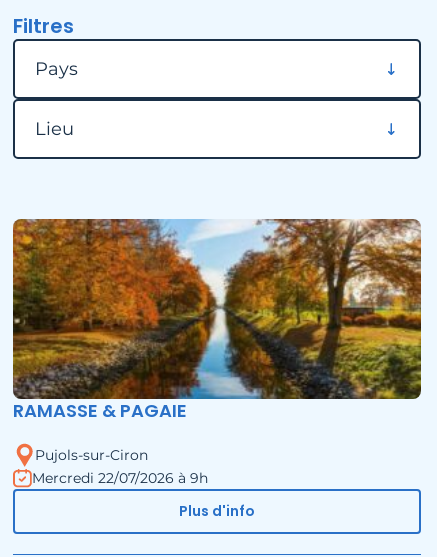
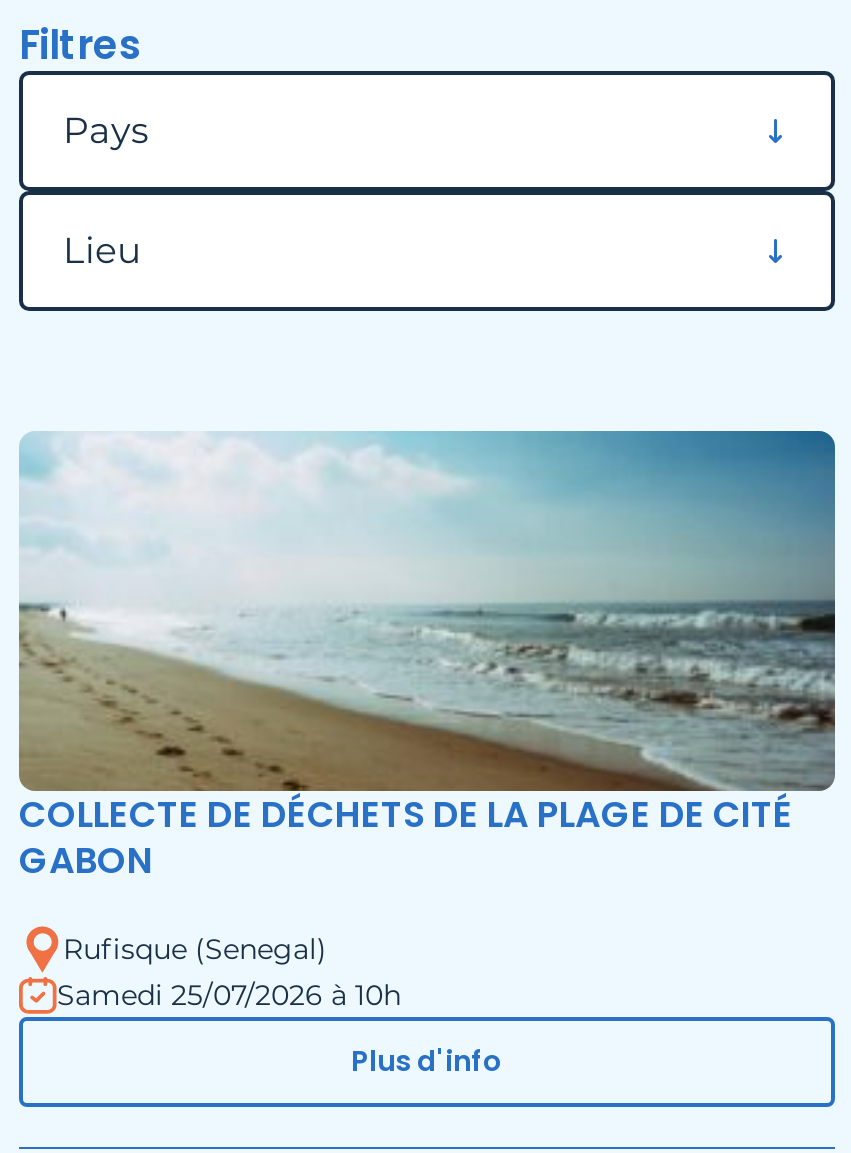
- [image]
- RAMASSE & PAGAIE
+ [image]
+ COLLECTE DE DÉCHETS DE LA PLAGE DE CITÉ
+ GABON

- Pujols-sur-Ciron
- Mercredi 22/07/2026 à 9h
+ Rufisque (Senegal)
+ Samedi 25/07/2026 à 10h
